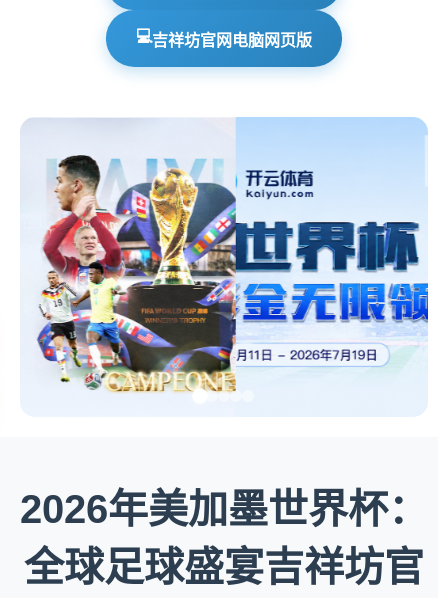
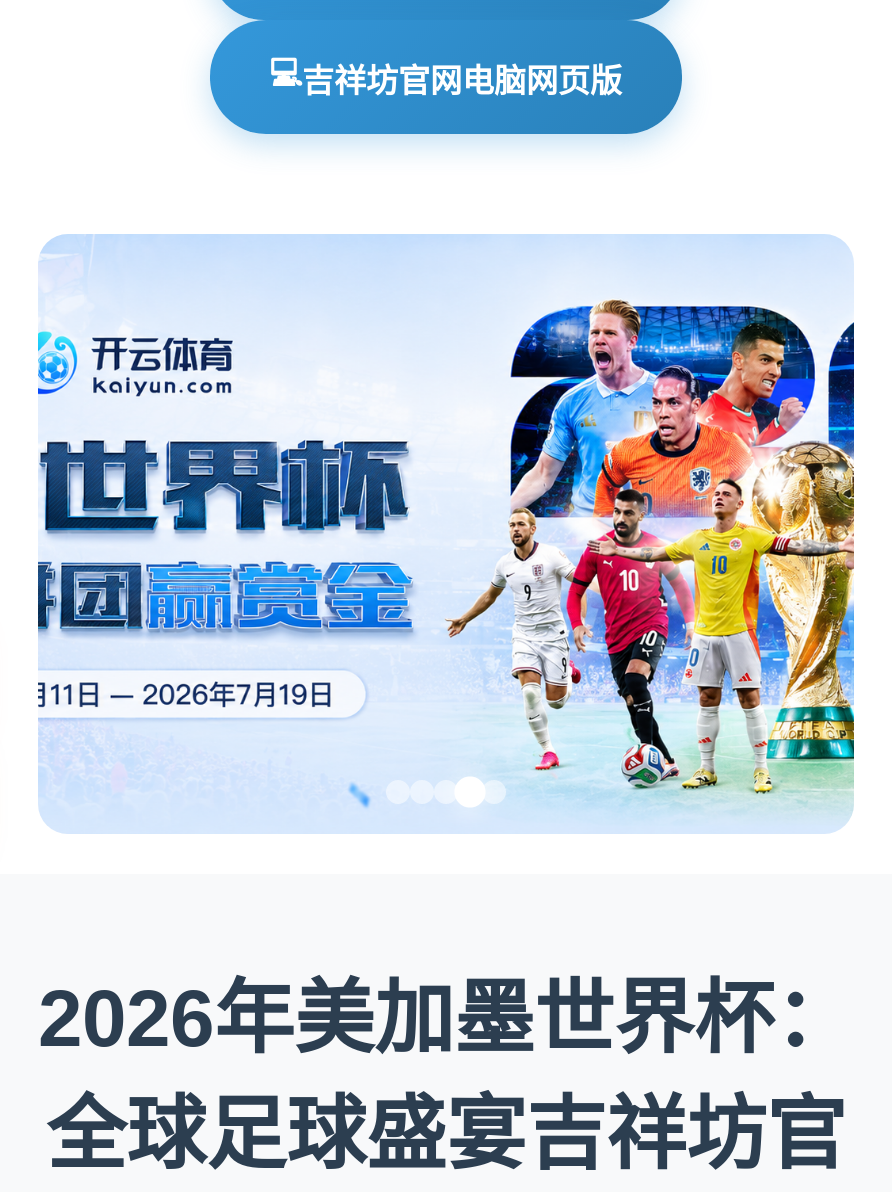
- [image]
+ [image]
